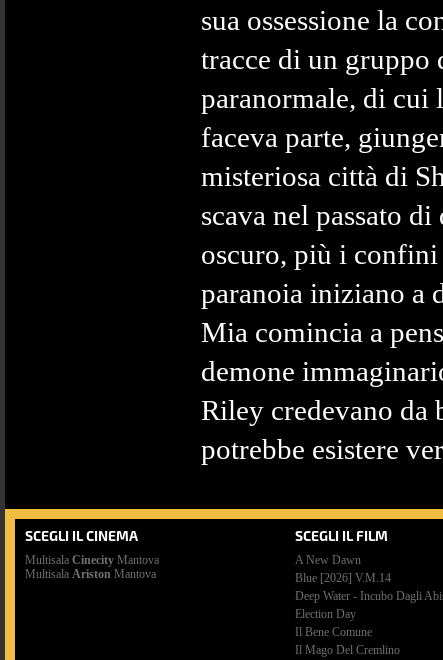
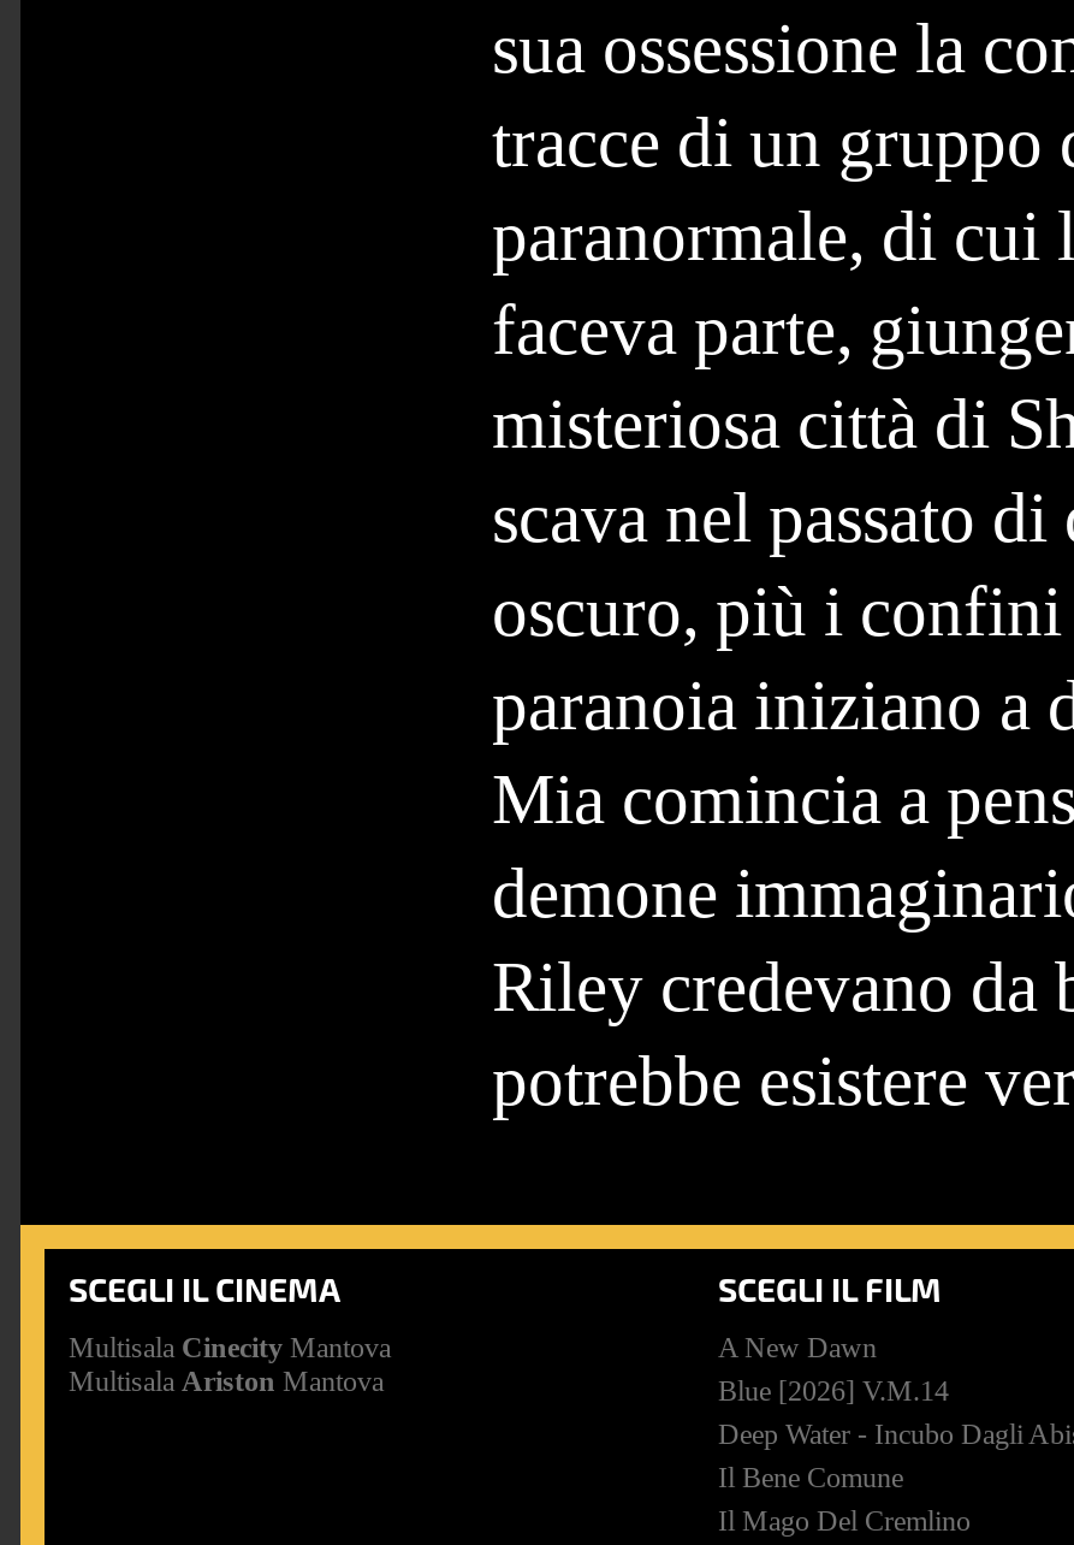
- Election Day
